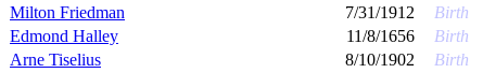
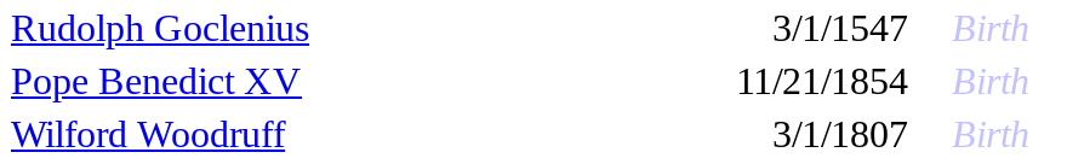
- Milton Friedman
- 7/31/1912
+ Rudolph Goclenius
+ 3/1/1547

- Edmond Halley
- 11/8/1656
+ Pope Benedict XV
+ 11/21/1854

- Arne Tiselius
- 8/10/1902
+ Wilford Woodruff
+ 3/1/1807
